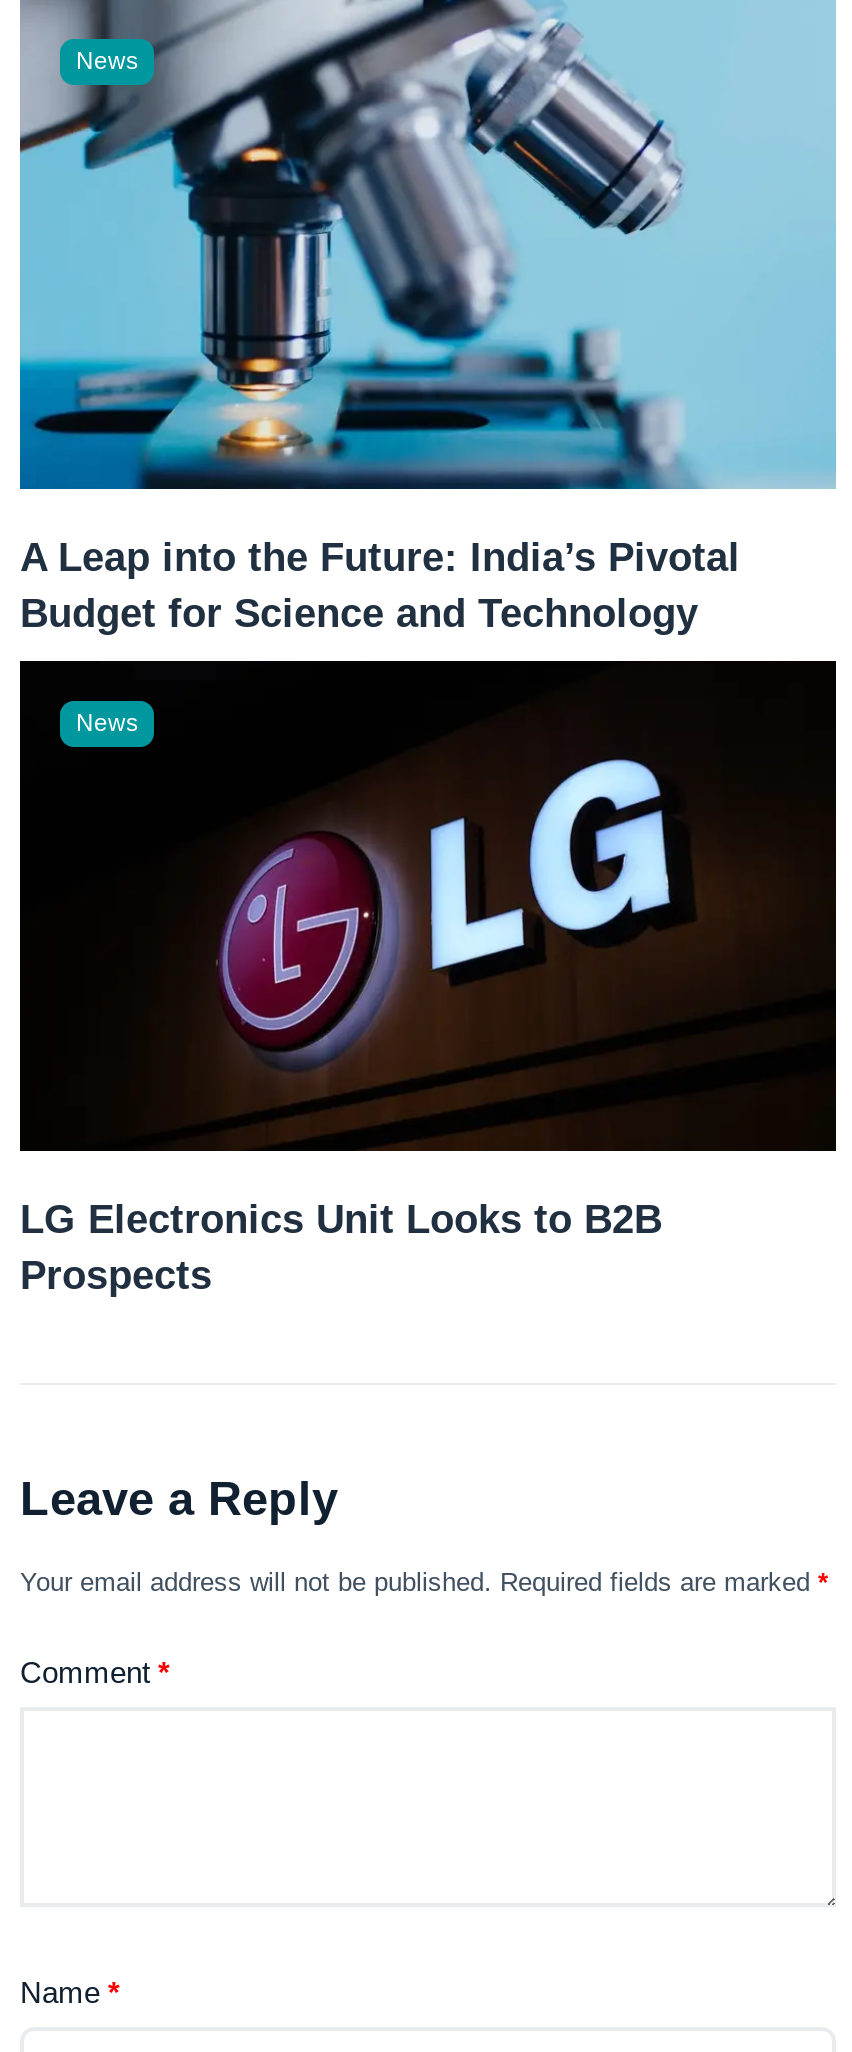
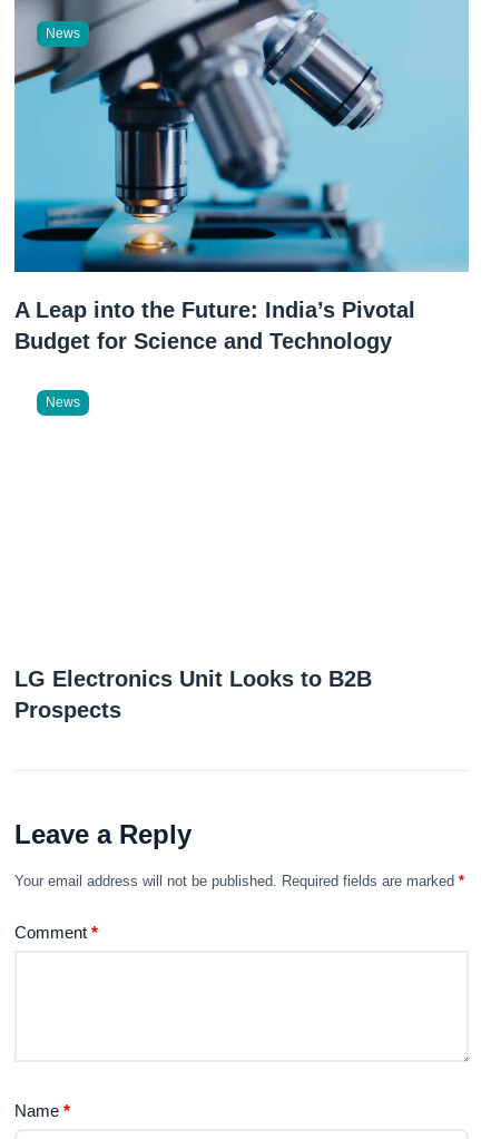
- [image]
